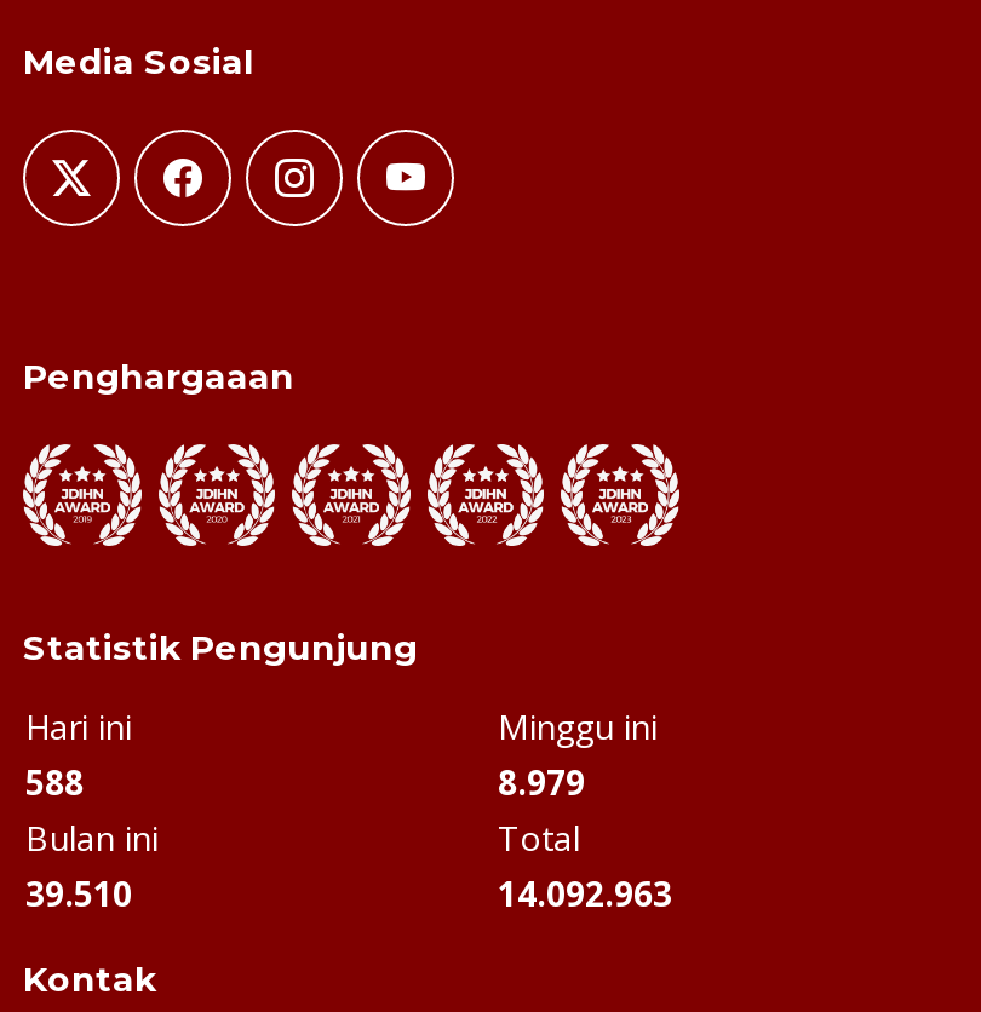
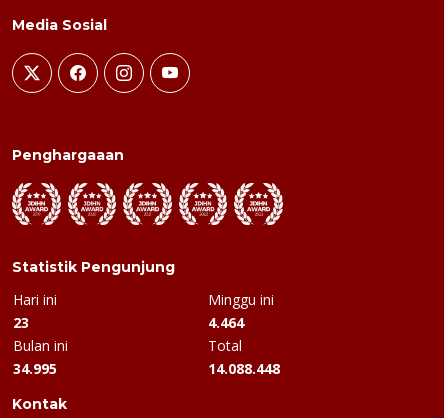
- 588
+ 23

- 8.979
+ 4.464

- 39.510
+ 34.995

- 14.092.963
+ 14.088.448
